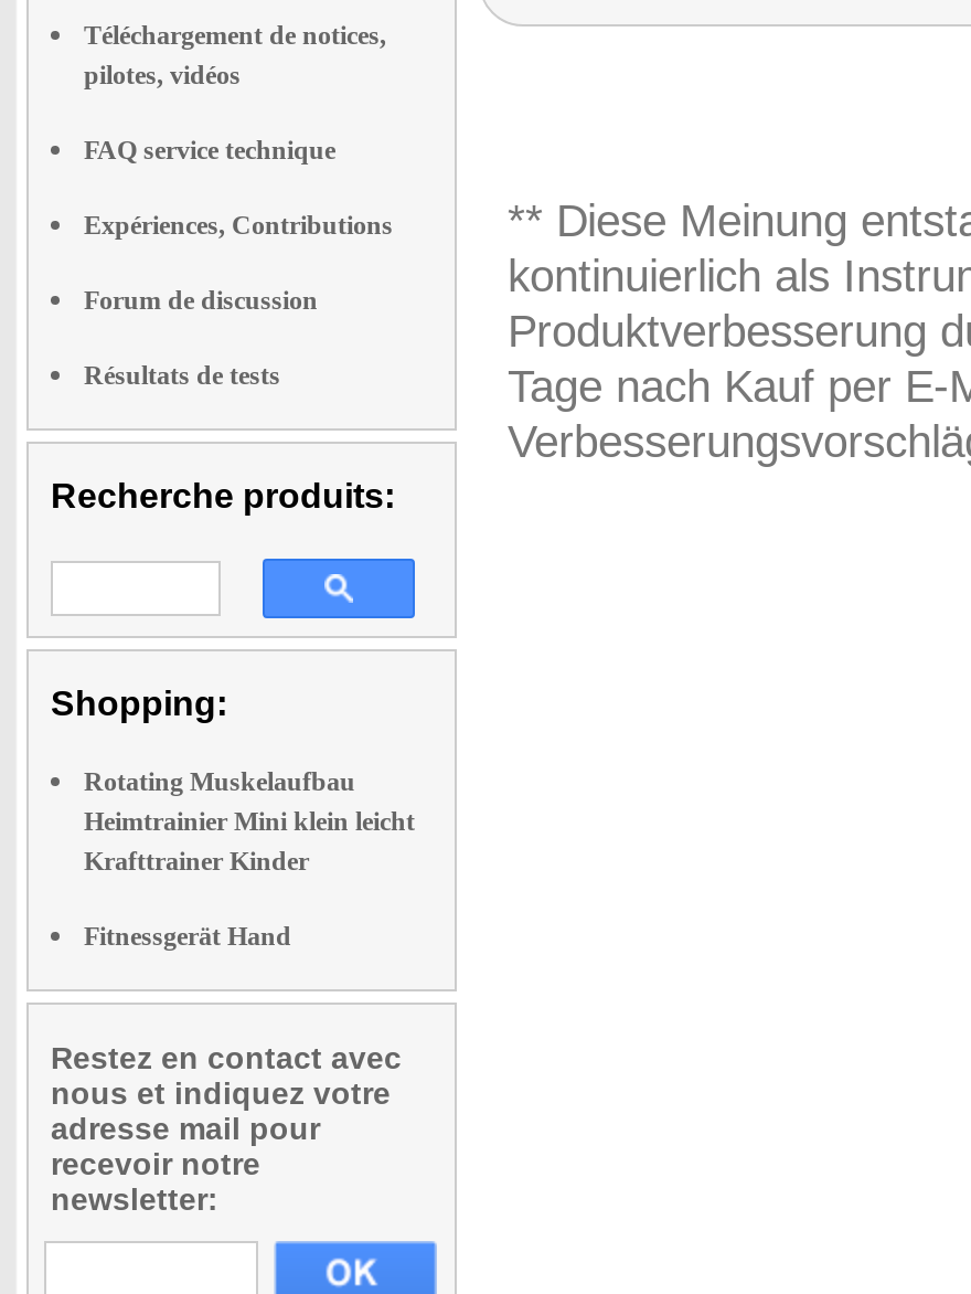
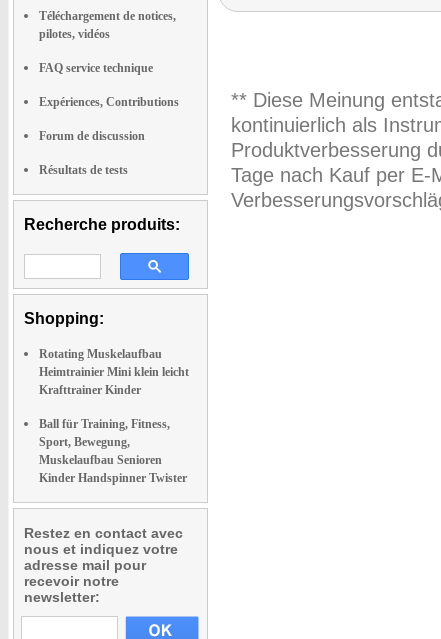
- Fitnessgerät Hand
+ Ball für Training, Fitness,
+ Sport, Bewegung,
+ Muskelaufbau Senioren
+ Kinder Handspinner Twister
